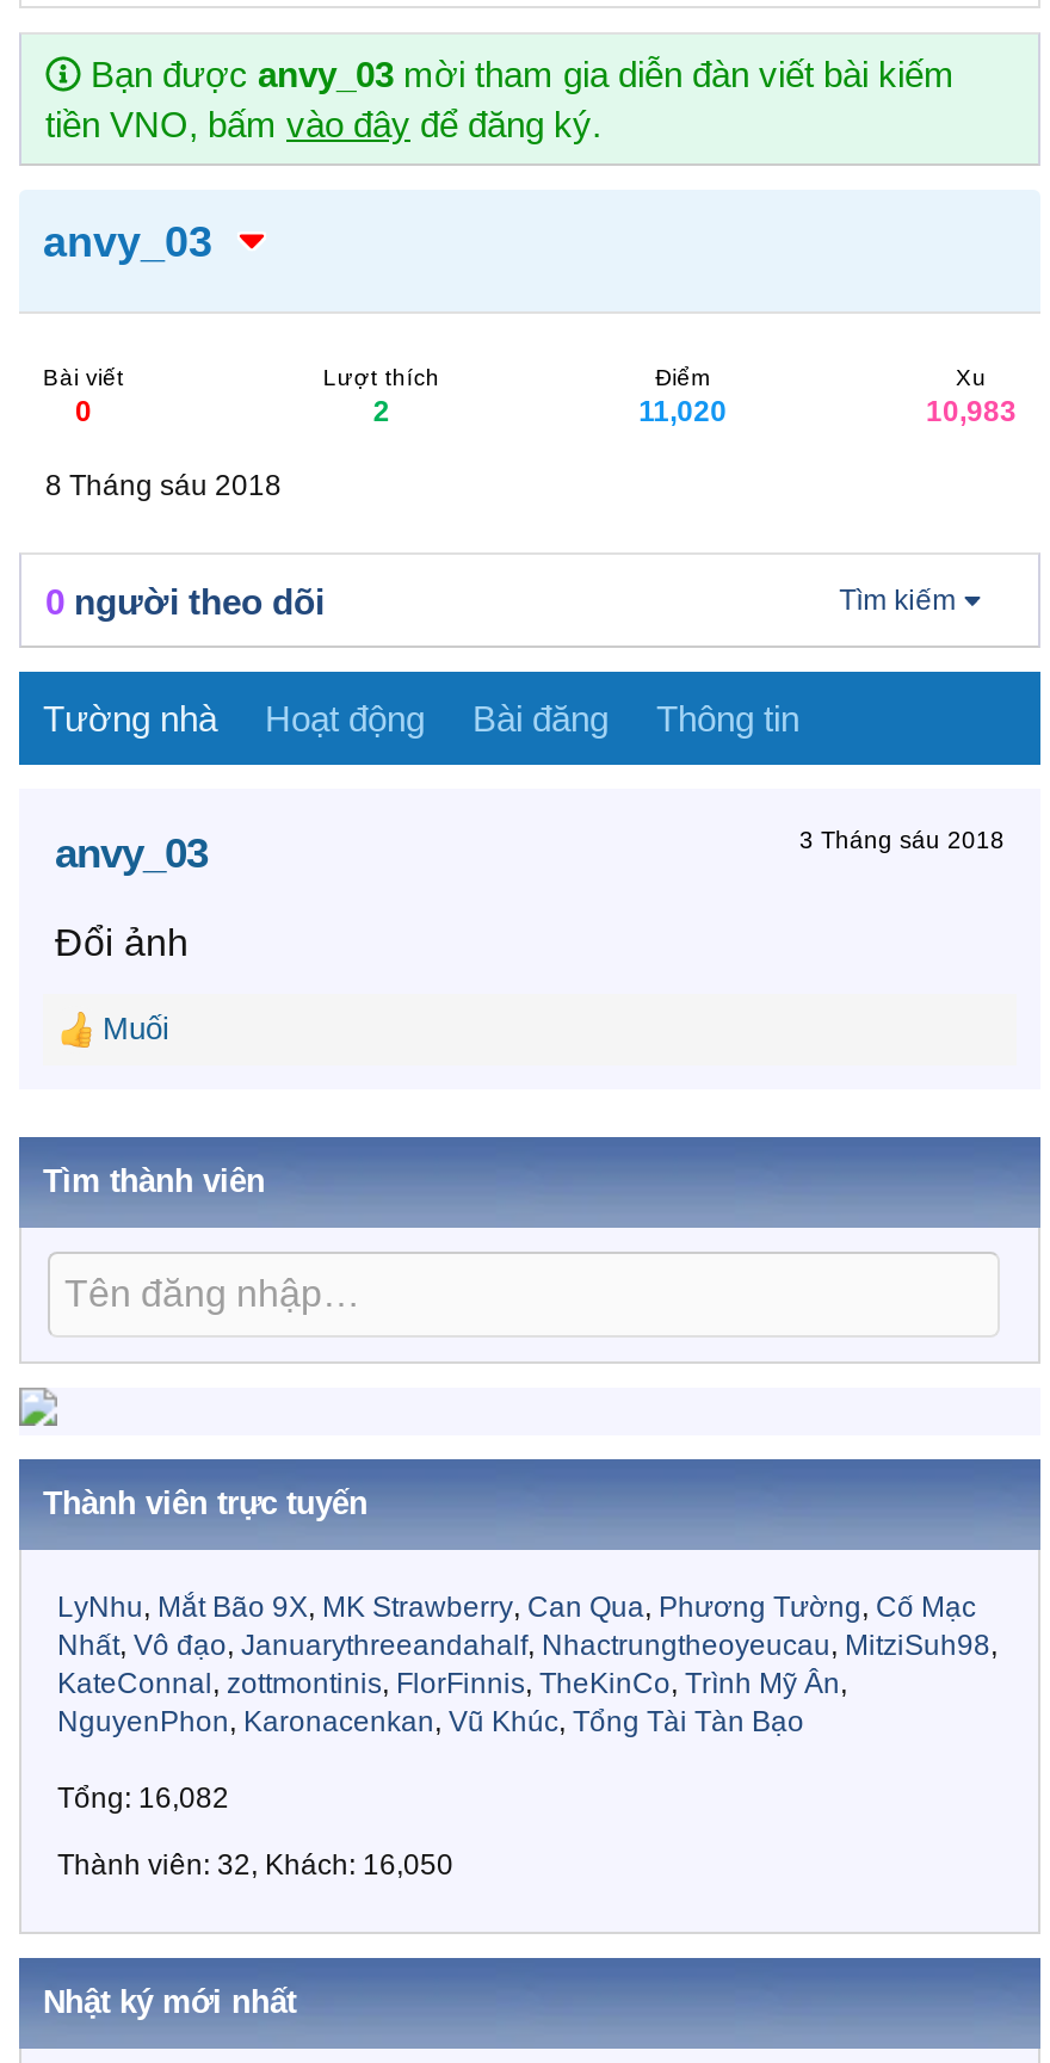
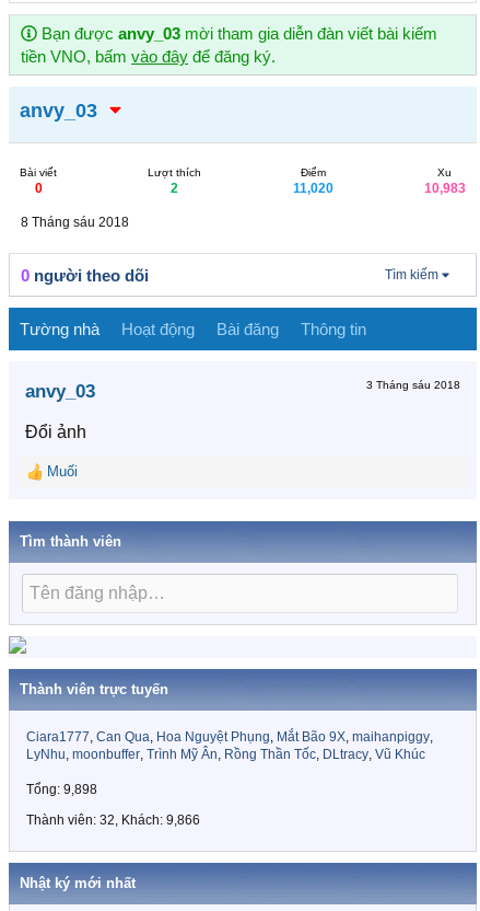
- LyNhu Mắt Bão 9X MK Strawberry Can Qua Phương Tường Cố Mạc
- Nhất Vô đạo Januarythreeandahalf Nhactrungtheoyeucau MitziSuh98
- KateConnal zottmontinis FlorFinnis TheKinCo Trình Mỹ Ân
- NguyenPhon Karonacenkan Vũ Khúc Tổng Tài Tàn Bạo
+ Ciara1777 Can Qua Hoa Nguyệt Phụng Mắt Bão 9X maihanpiggy
+ LyNhu moonbuffer Trình Mỹ Ân Rồng Thần Tốc DLtracy Vũ Khúc

- Tổng: 16,082
+ Tổng: 9,898

- Thành viên: 32, Khách: 16,050
+ Thành viên: 32, Khách: 9,866
